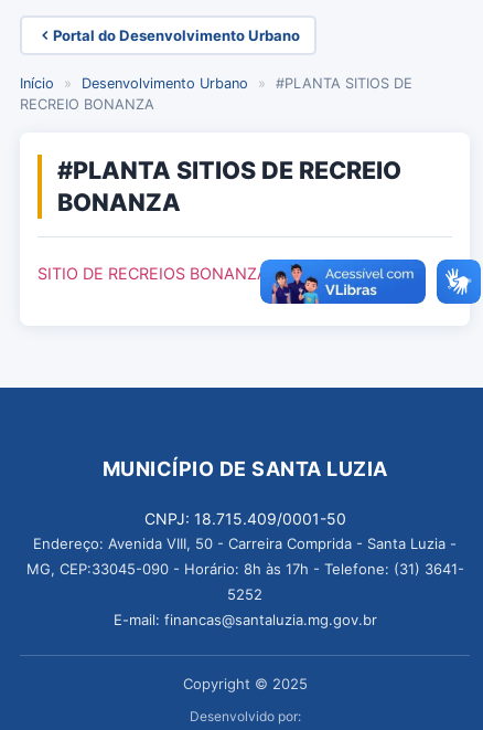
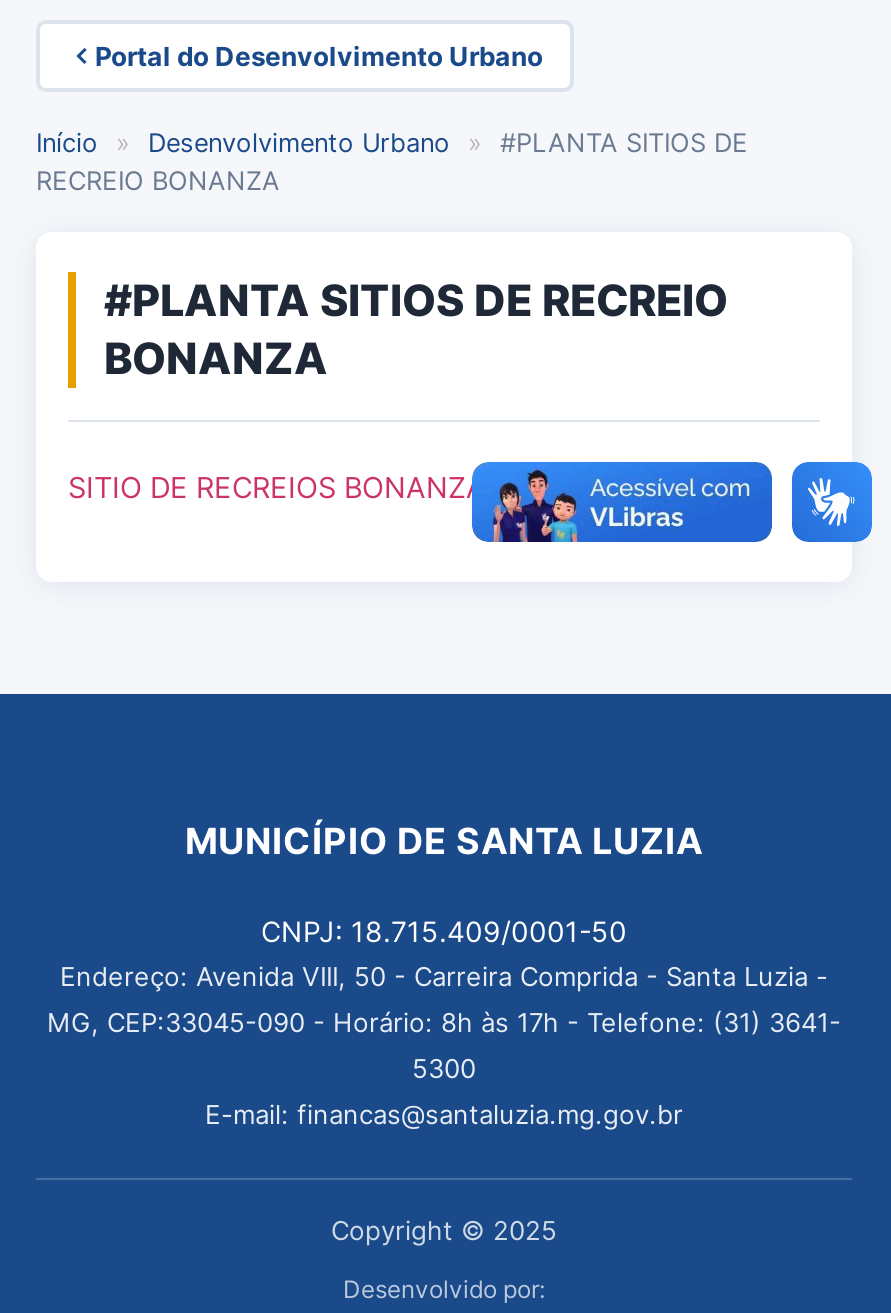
- 5252
+ 5300
